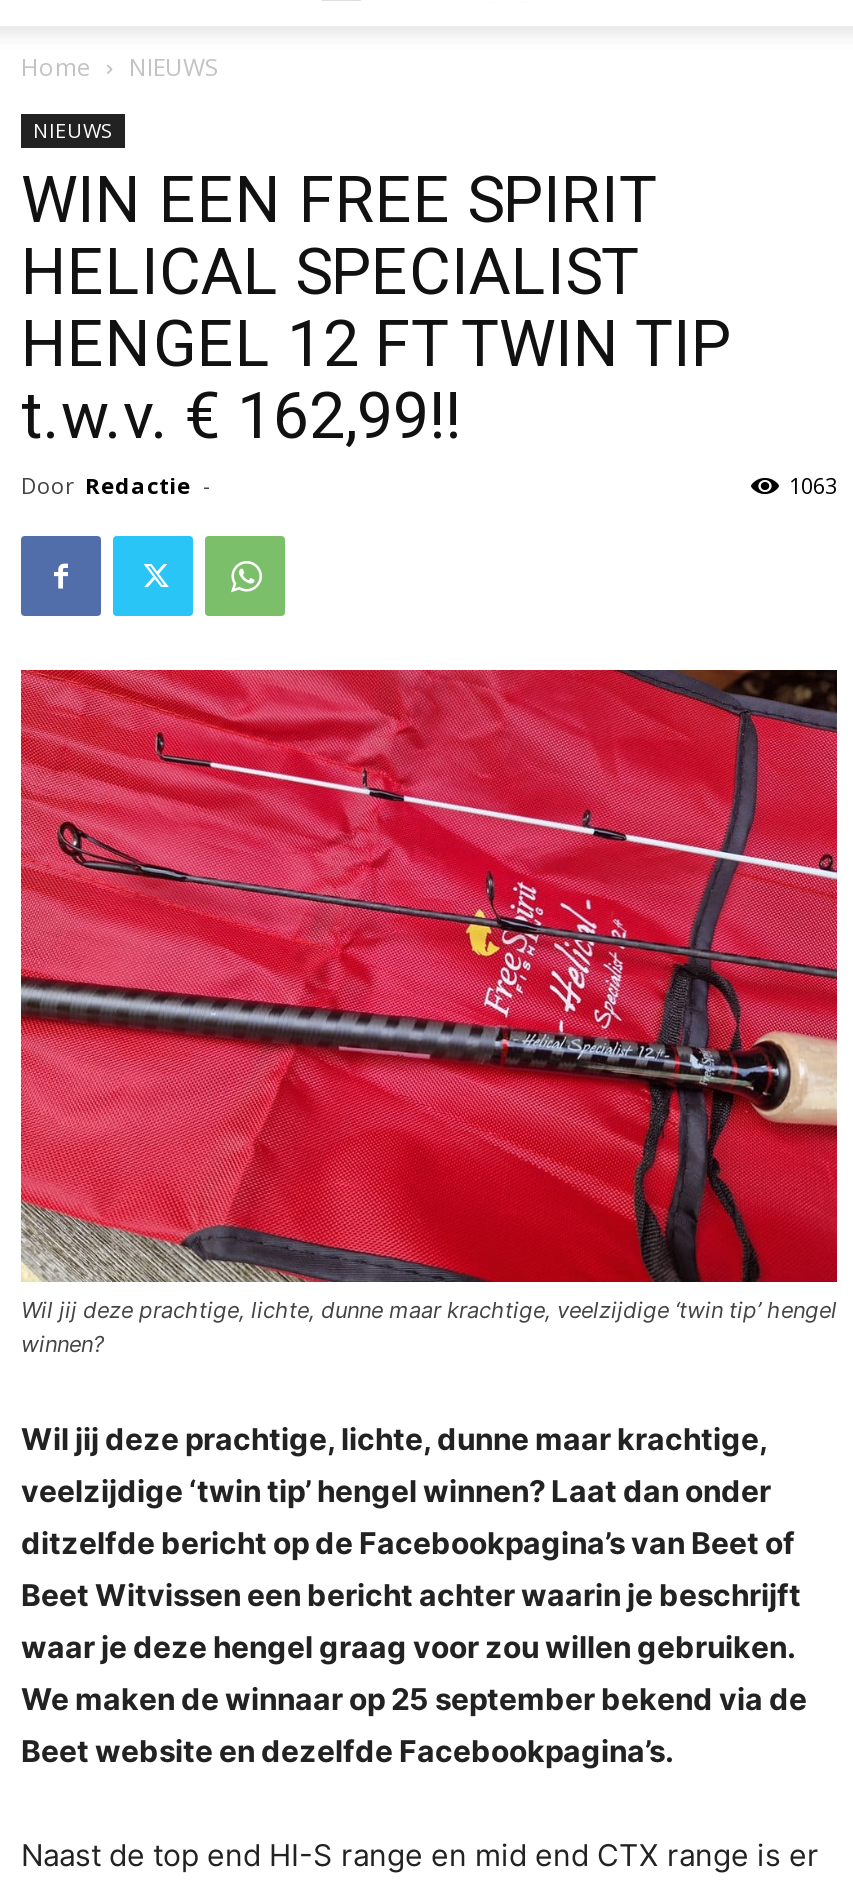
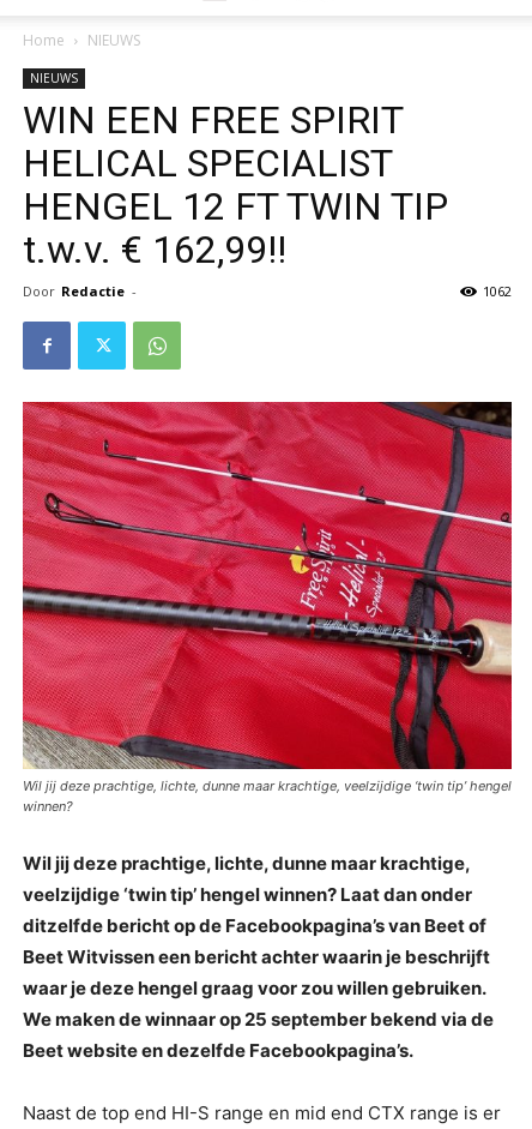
- 1063
+ 1062
